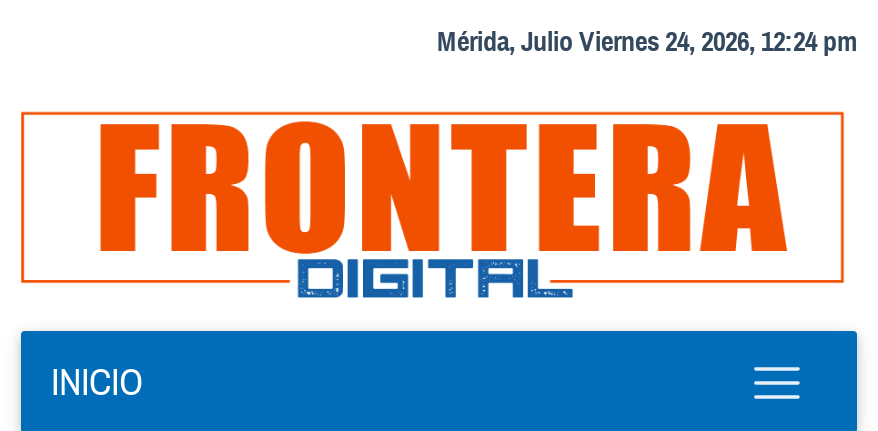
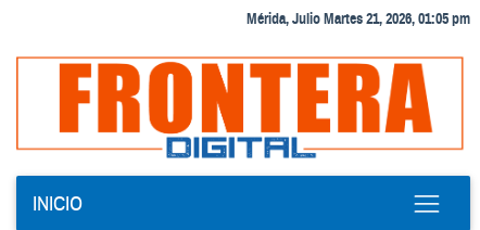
- Mérida, Julio Viernes 24, 2026, 12:24 pm
+ Mérida, Julio Martes 21, 2026, 01:05 pm
